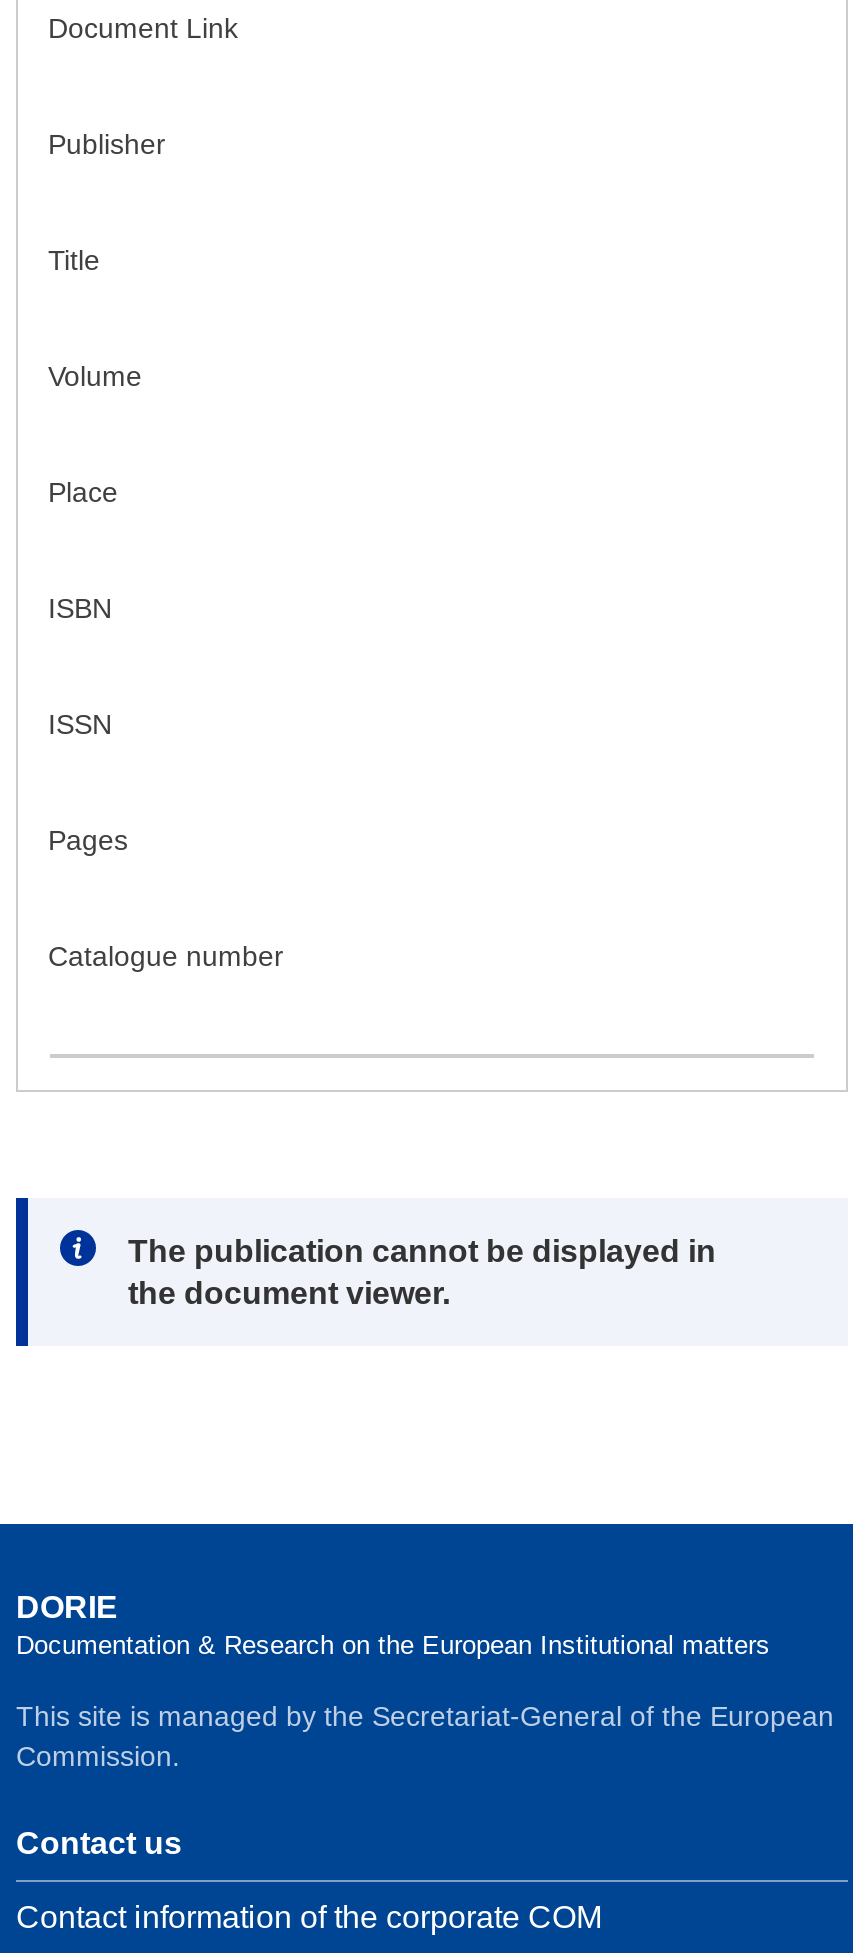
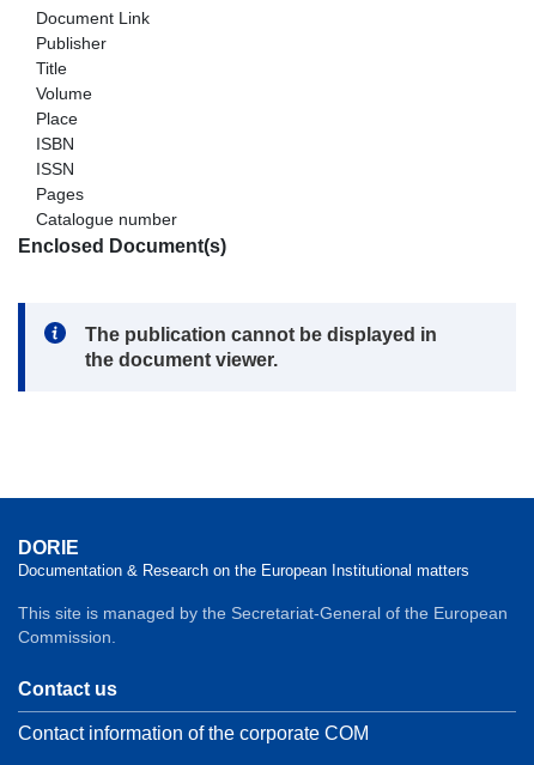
+ Enclosed Document(s)
